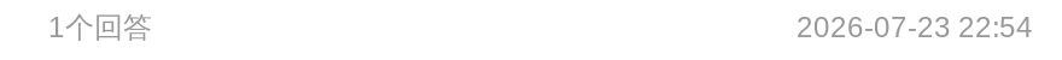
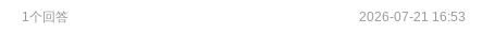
- 2026-07-23 22:54
+ 2026-07-21 16:53
